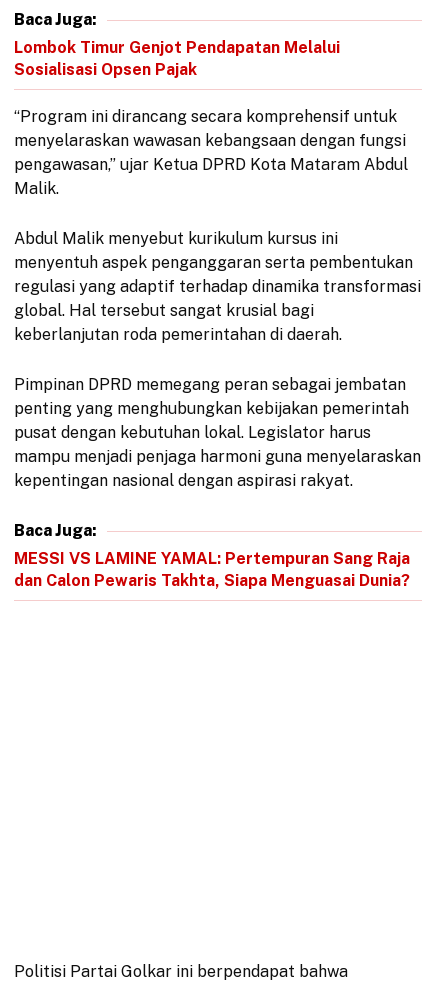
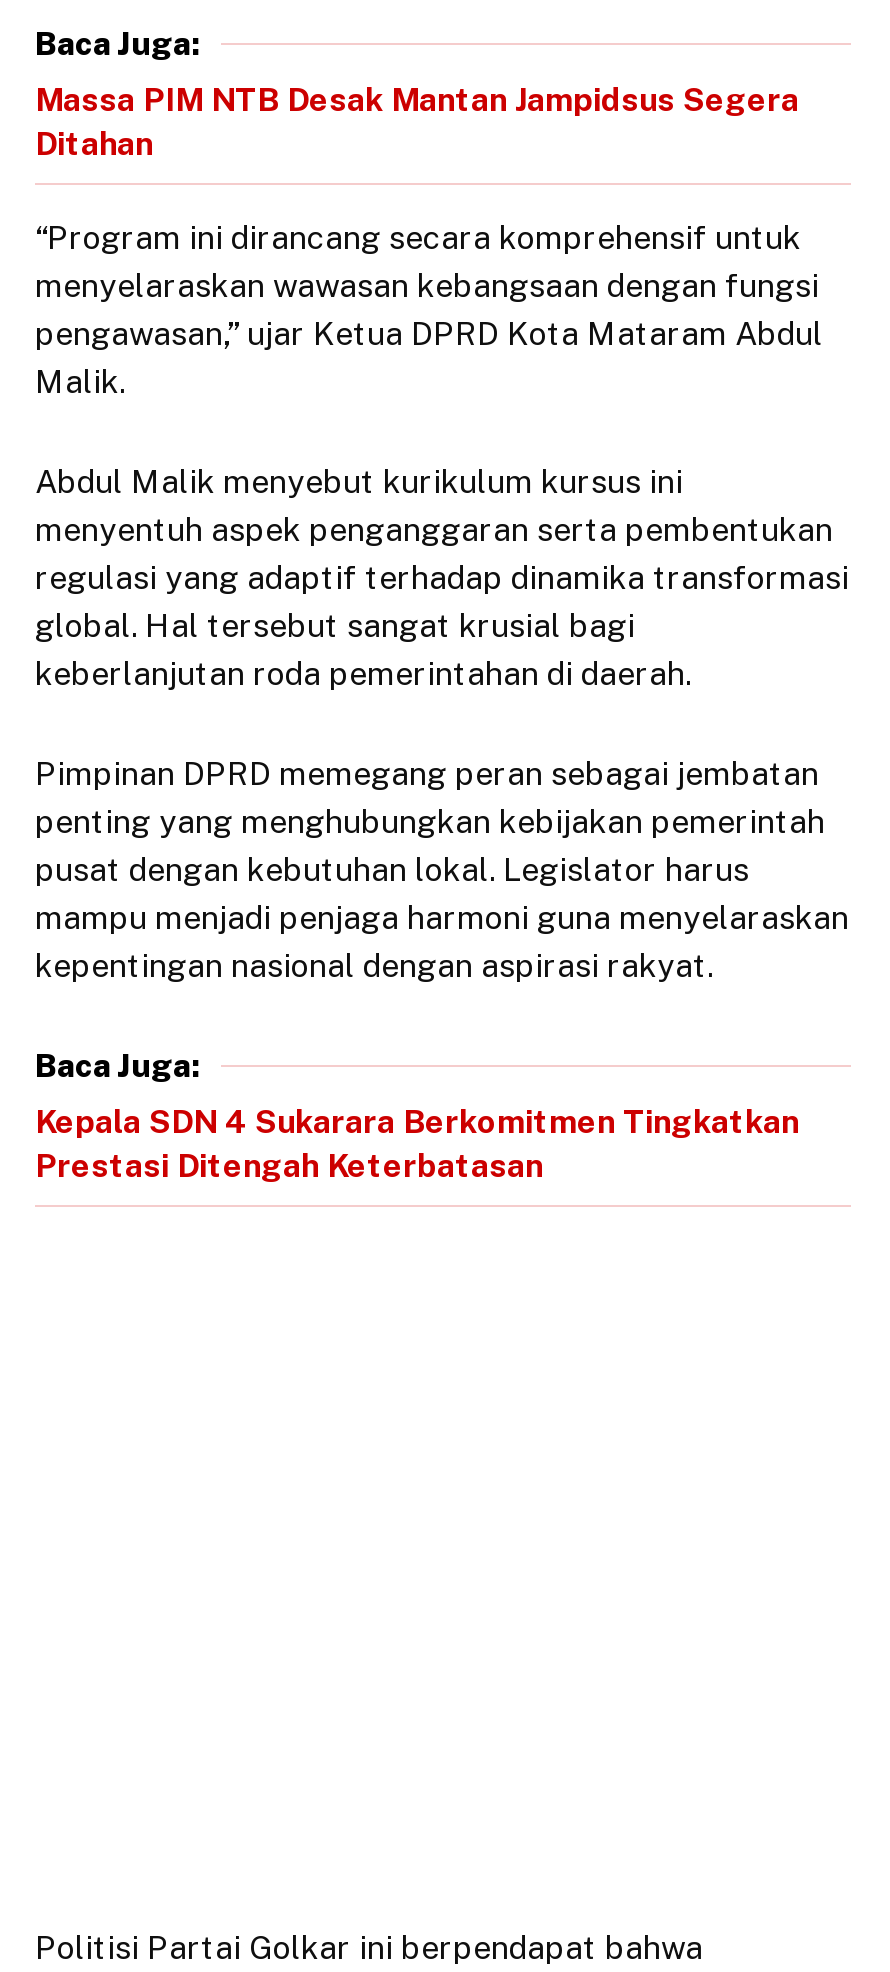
- Lombok Timur Genjot Pendapatan Melalui
- Sosialisasi Opsen Pajak
+ Massa PIM NTB Desak Mantan Jampidsus Segera
+ Ditahan

- MESSI VS LAMINE YAMAL: Pertempuran Sang Raja
- dan Calon Pewaris Takhta, Siapa Menguasai Dunia?
+ Kepala SDN 4 Sukarara Berkomitmen Tingkatkan
+ Prestasi Ditengah Keterbatasan
